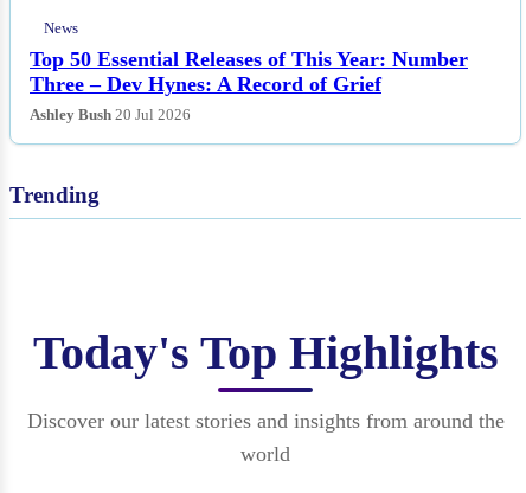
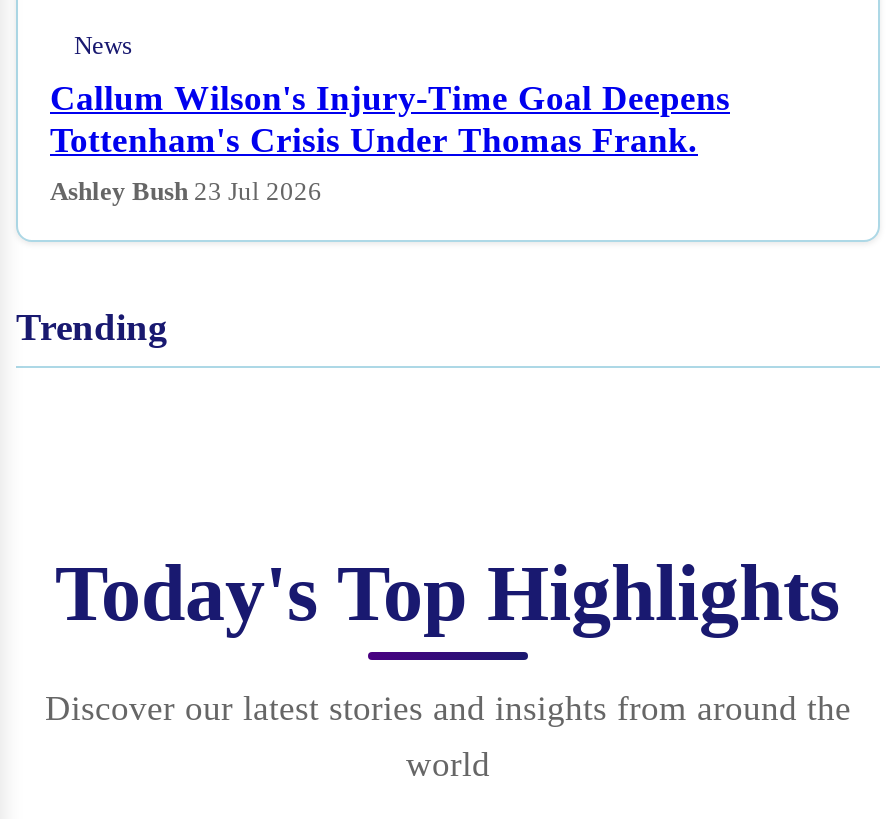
- Top 50 Essential Releases of This Year: Number
- Three – Dev Hynes: A Record of Grief
- Ashley Bush 20 Jul 2026
+ Callum Wilson's Injury-Time Goal Deepens
+ Tottenham's Crisis Under Thomas Frank.
+ Ashley Bush 23 Jul 2026
